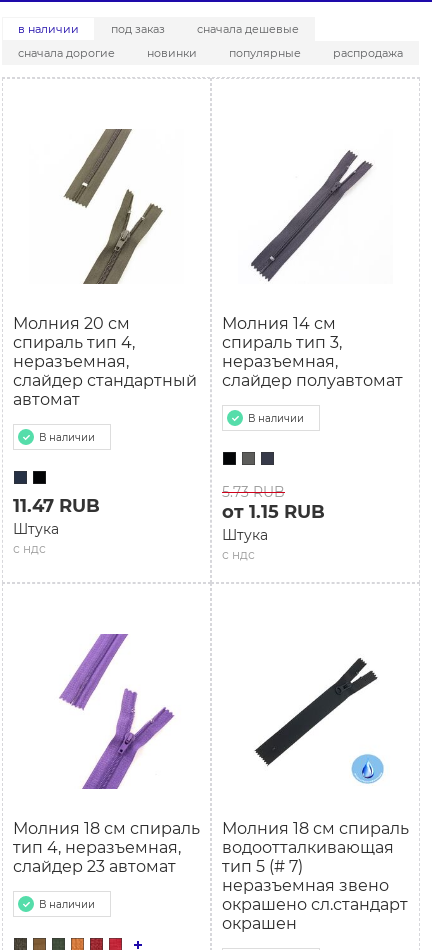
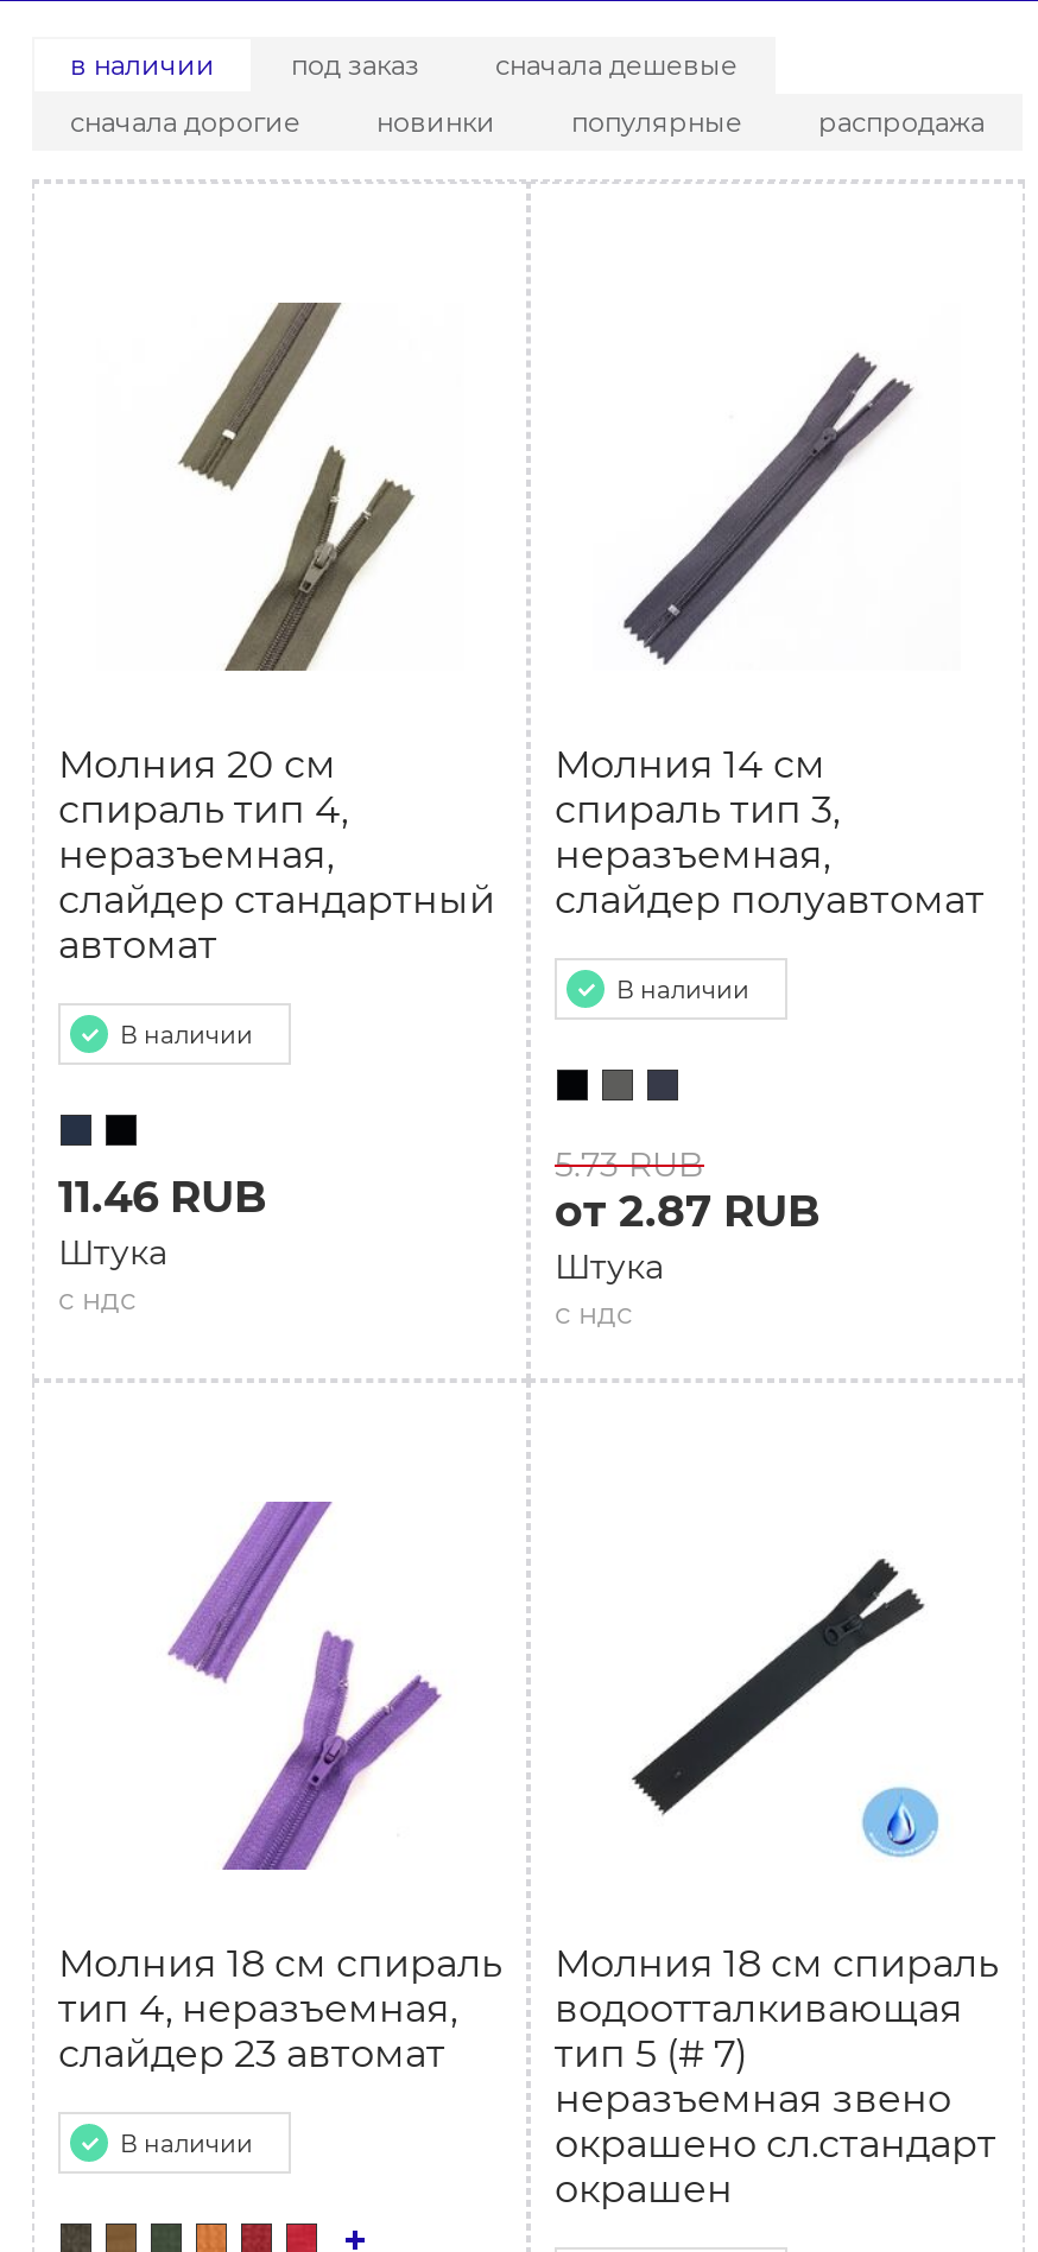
- 11.47 RUB
+ 11.46 RUB

- от 1.15 RUB
+ от 2.87 RUB
